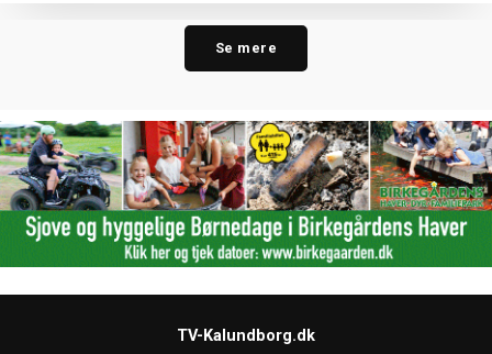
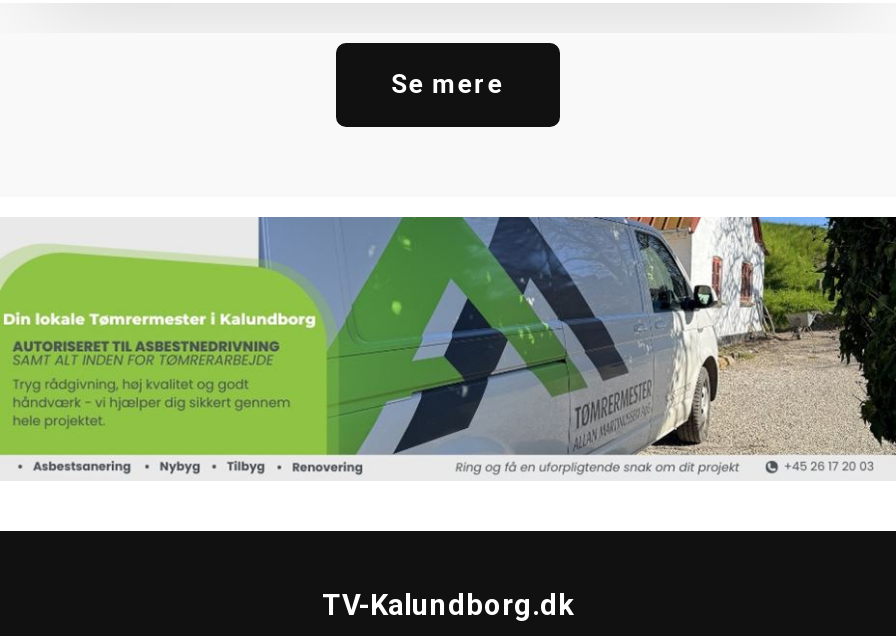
- [image]
+ [image]
